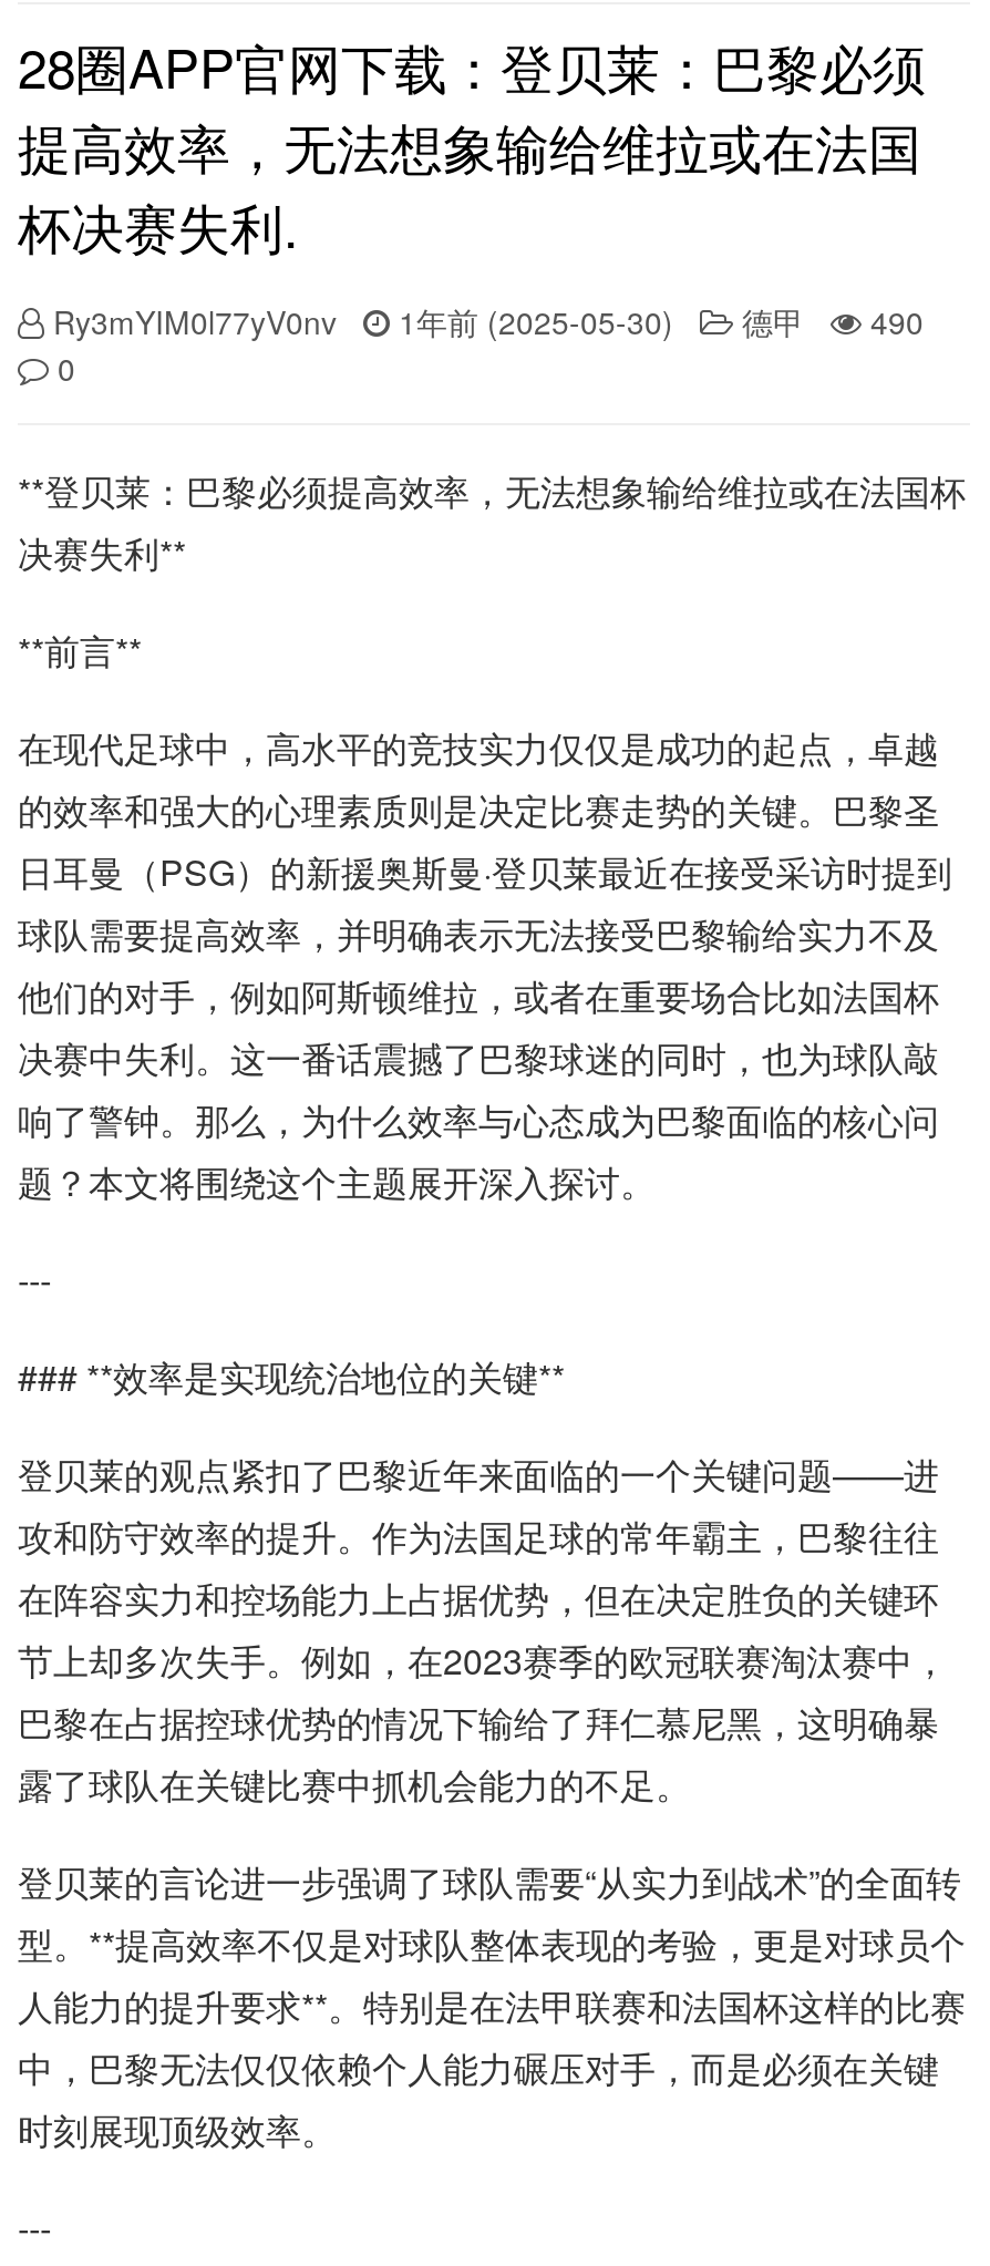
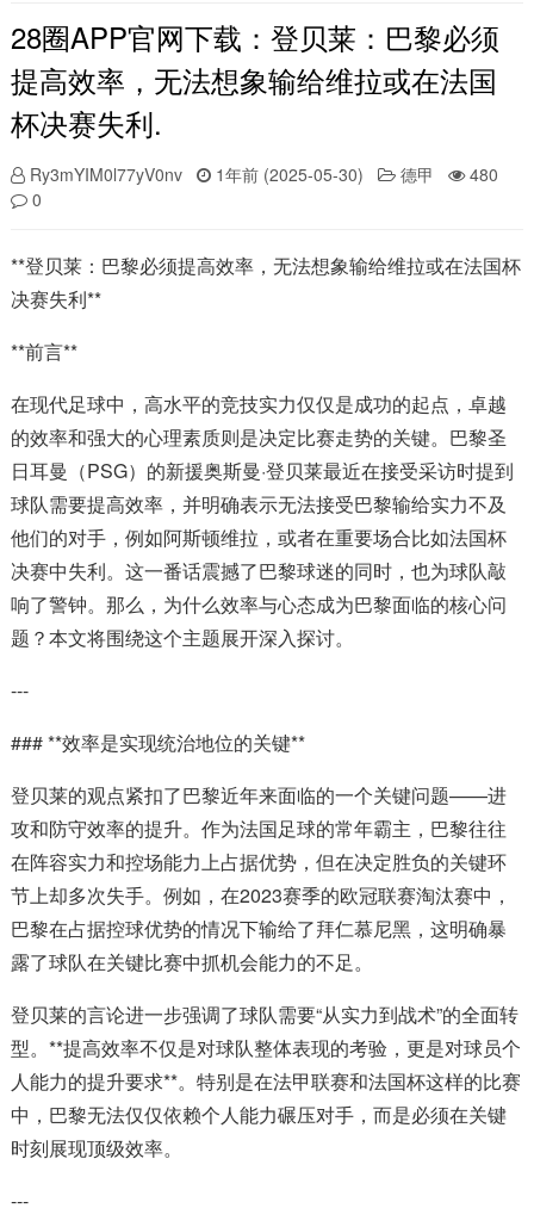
- Ry3mYIM0l77yV0nv 1年前 (2025-05-30) 德甲 490
+ Ry3mYIM0l77yV0nv 1年前 (2025-05-30) 德甲 480
